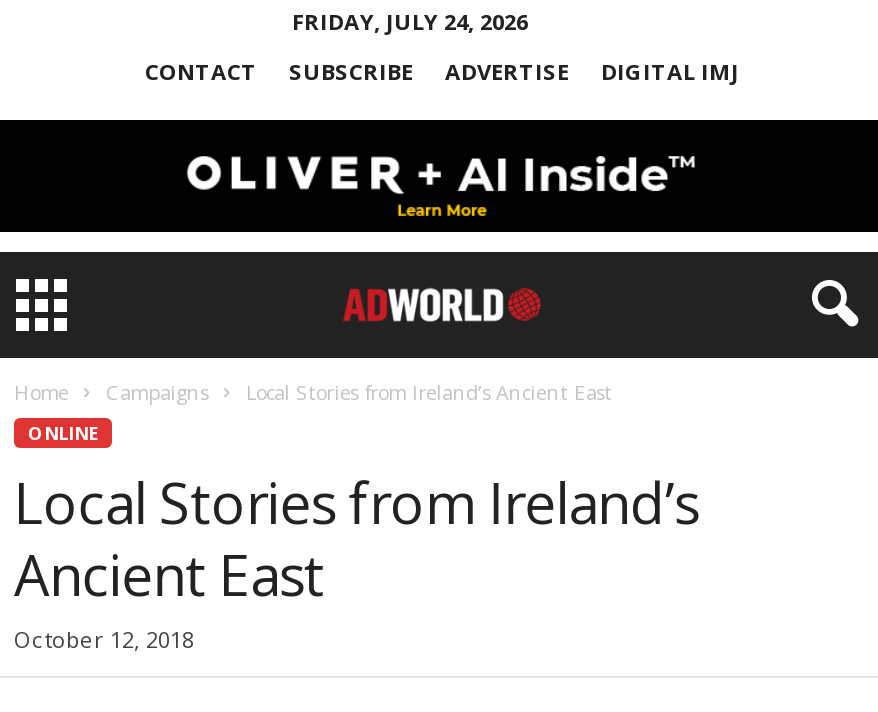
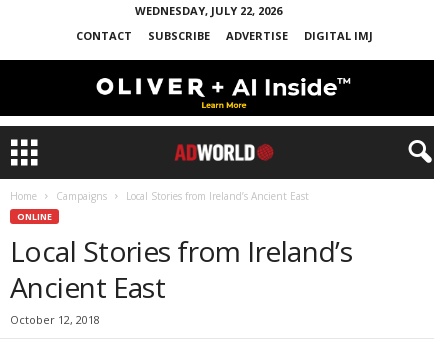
- FRIDAY, JULY 24, 2026
+ WEDNESDAY, JULY 22, 2026
